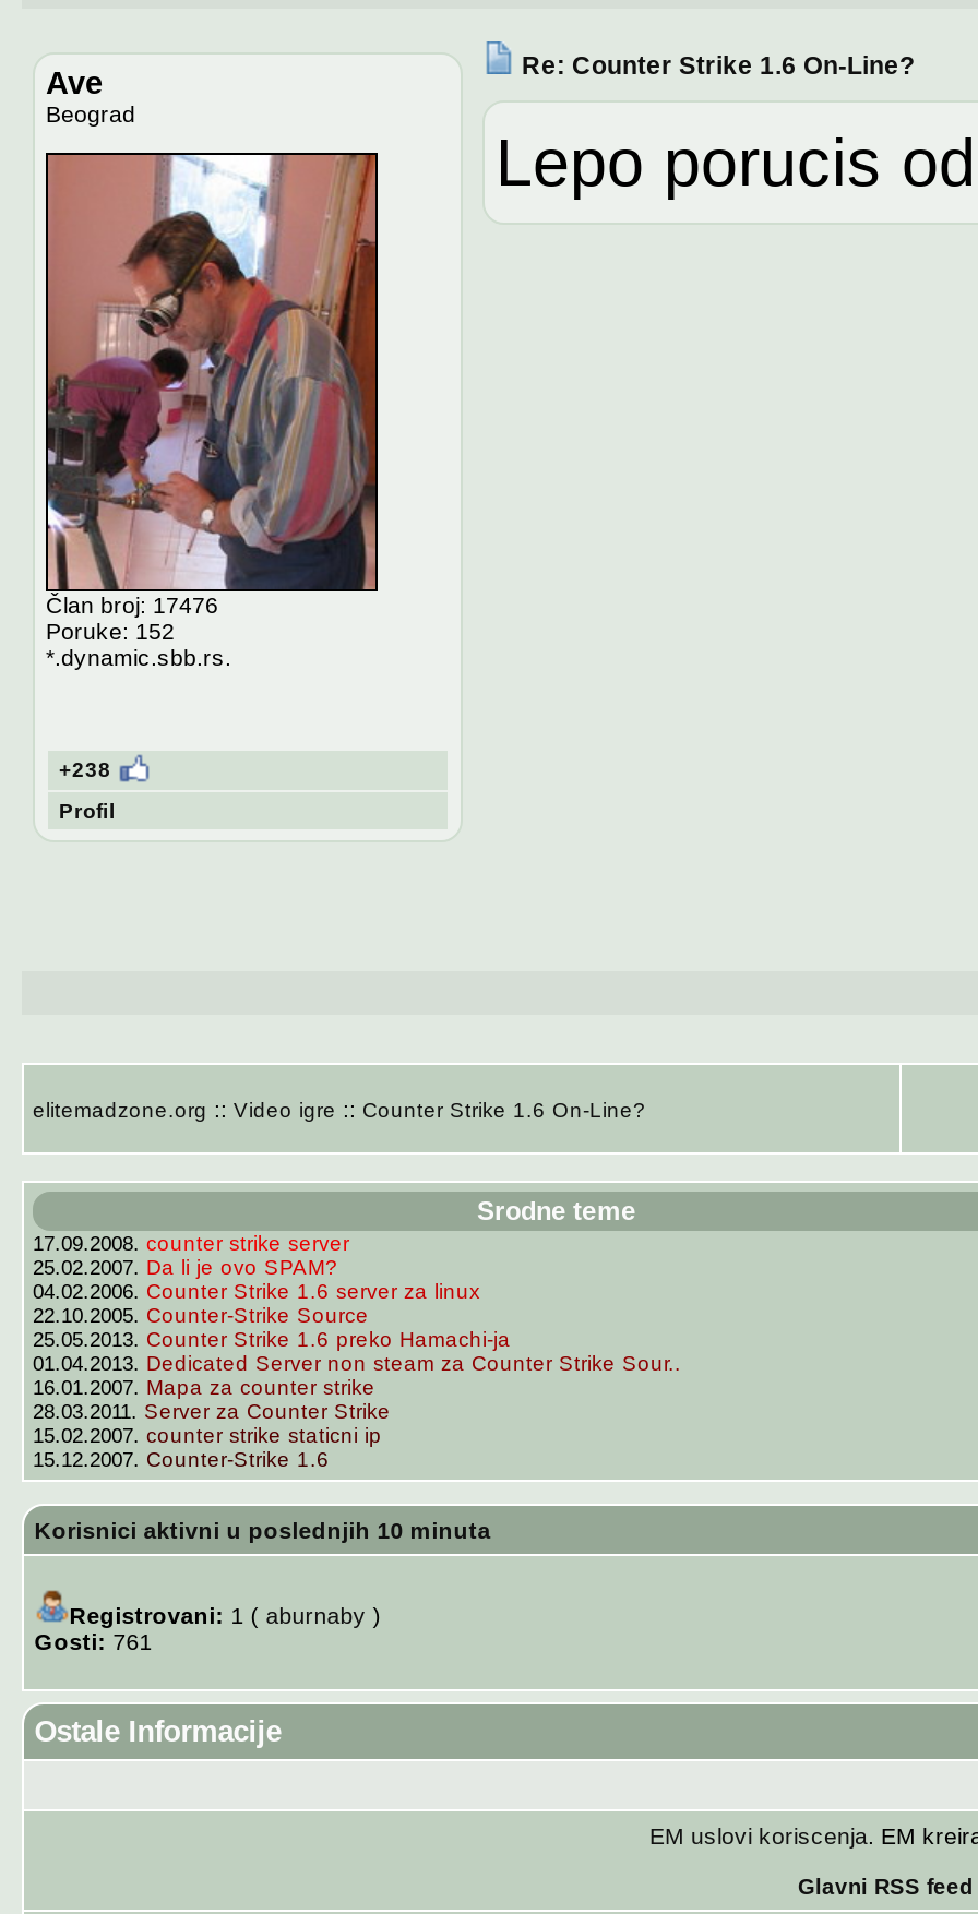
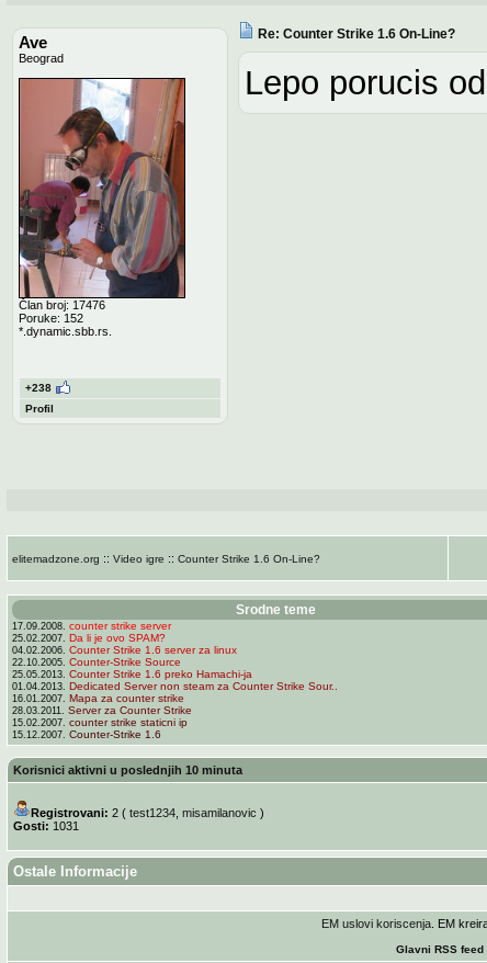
- Registrovani: 1 (aburnaby)
- Gosti:761
+ Registrovani: 2 (test1234, misamilanovic)
+ Gosti:1031
